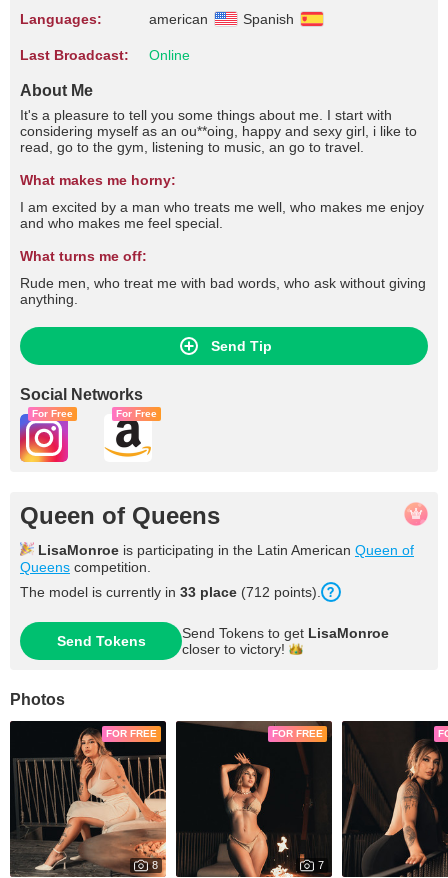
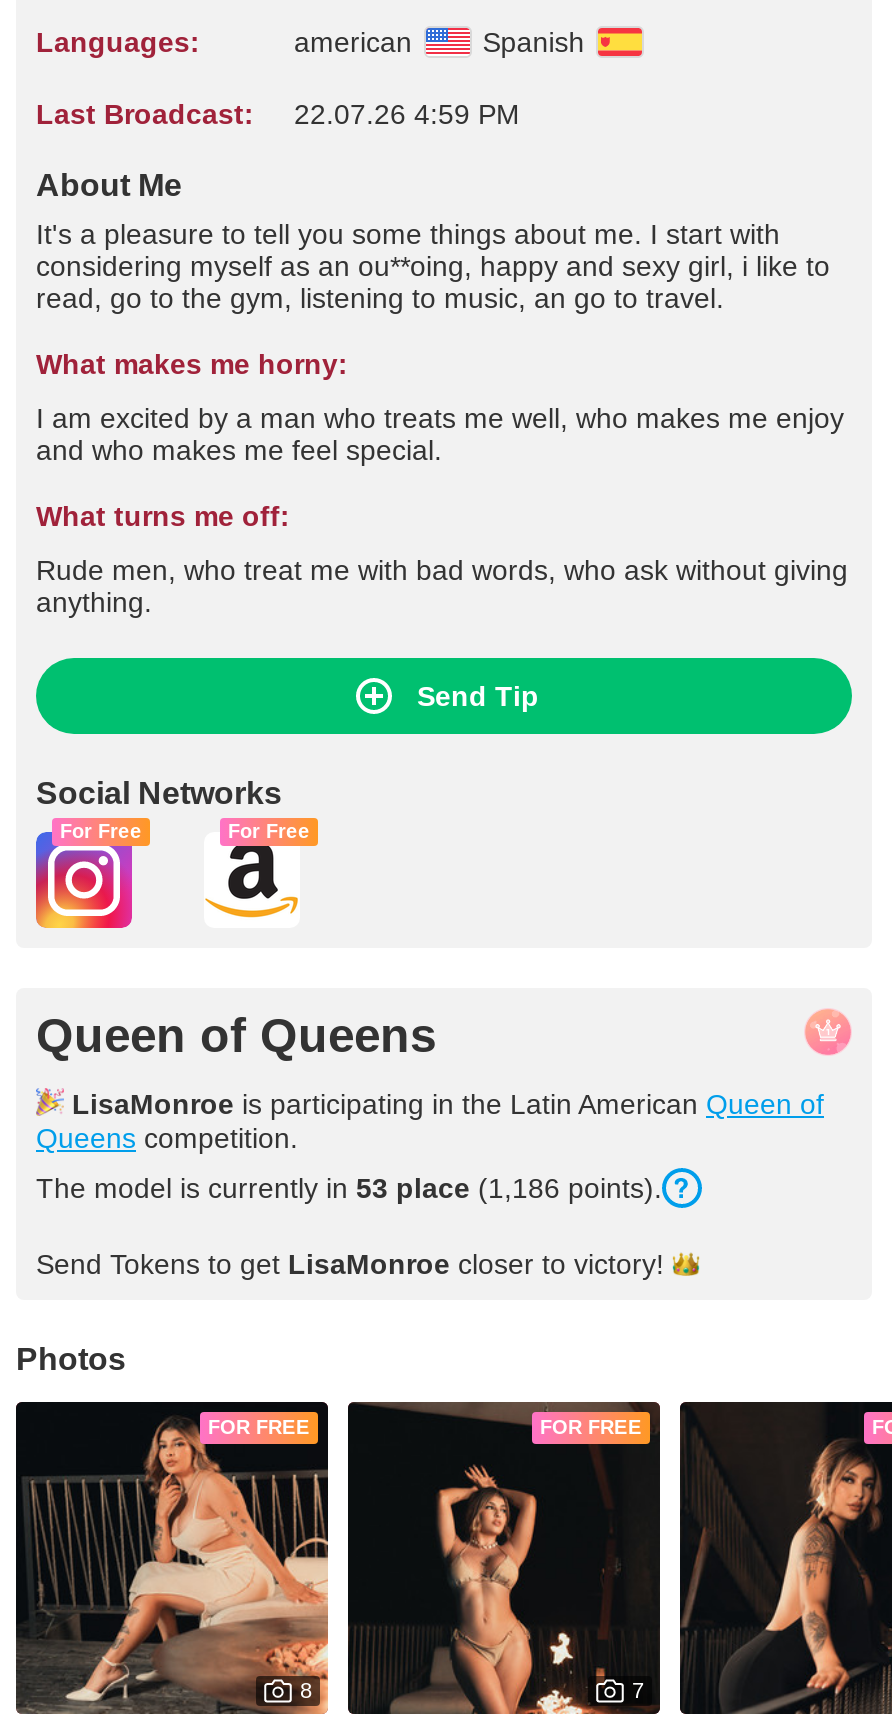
- Online
+ 22.07.26 4:59 PM

- The model is currently in 33 place (712 points).
+ The model is currently in 53 place (1,186 points).

- Send Tokens
- Send Tokens to get LisaMonroe
- closer to victory!
+ Send Tokens to get LisaMonroe closer to victory!
